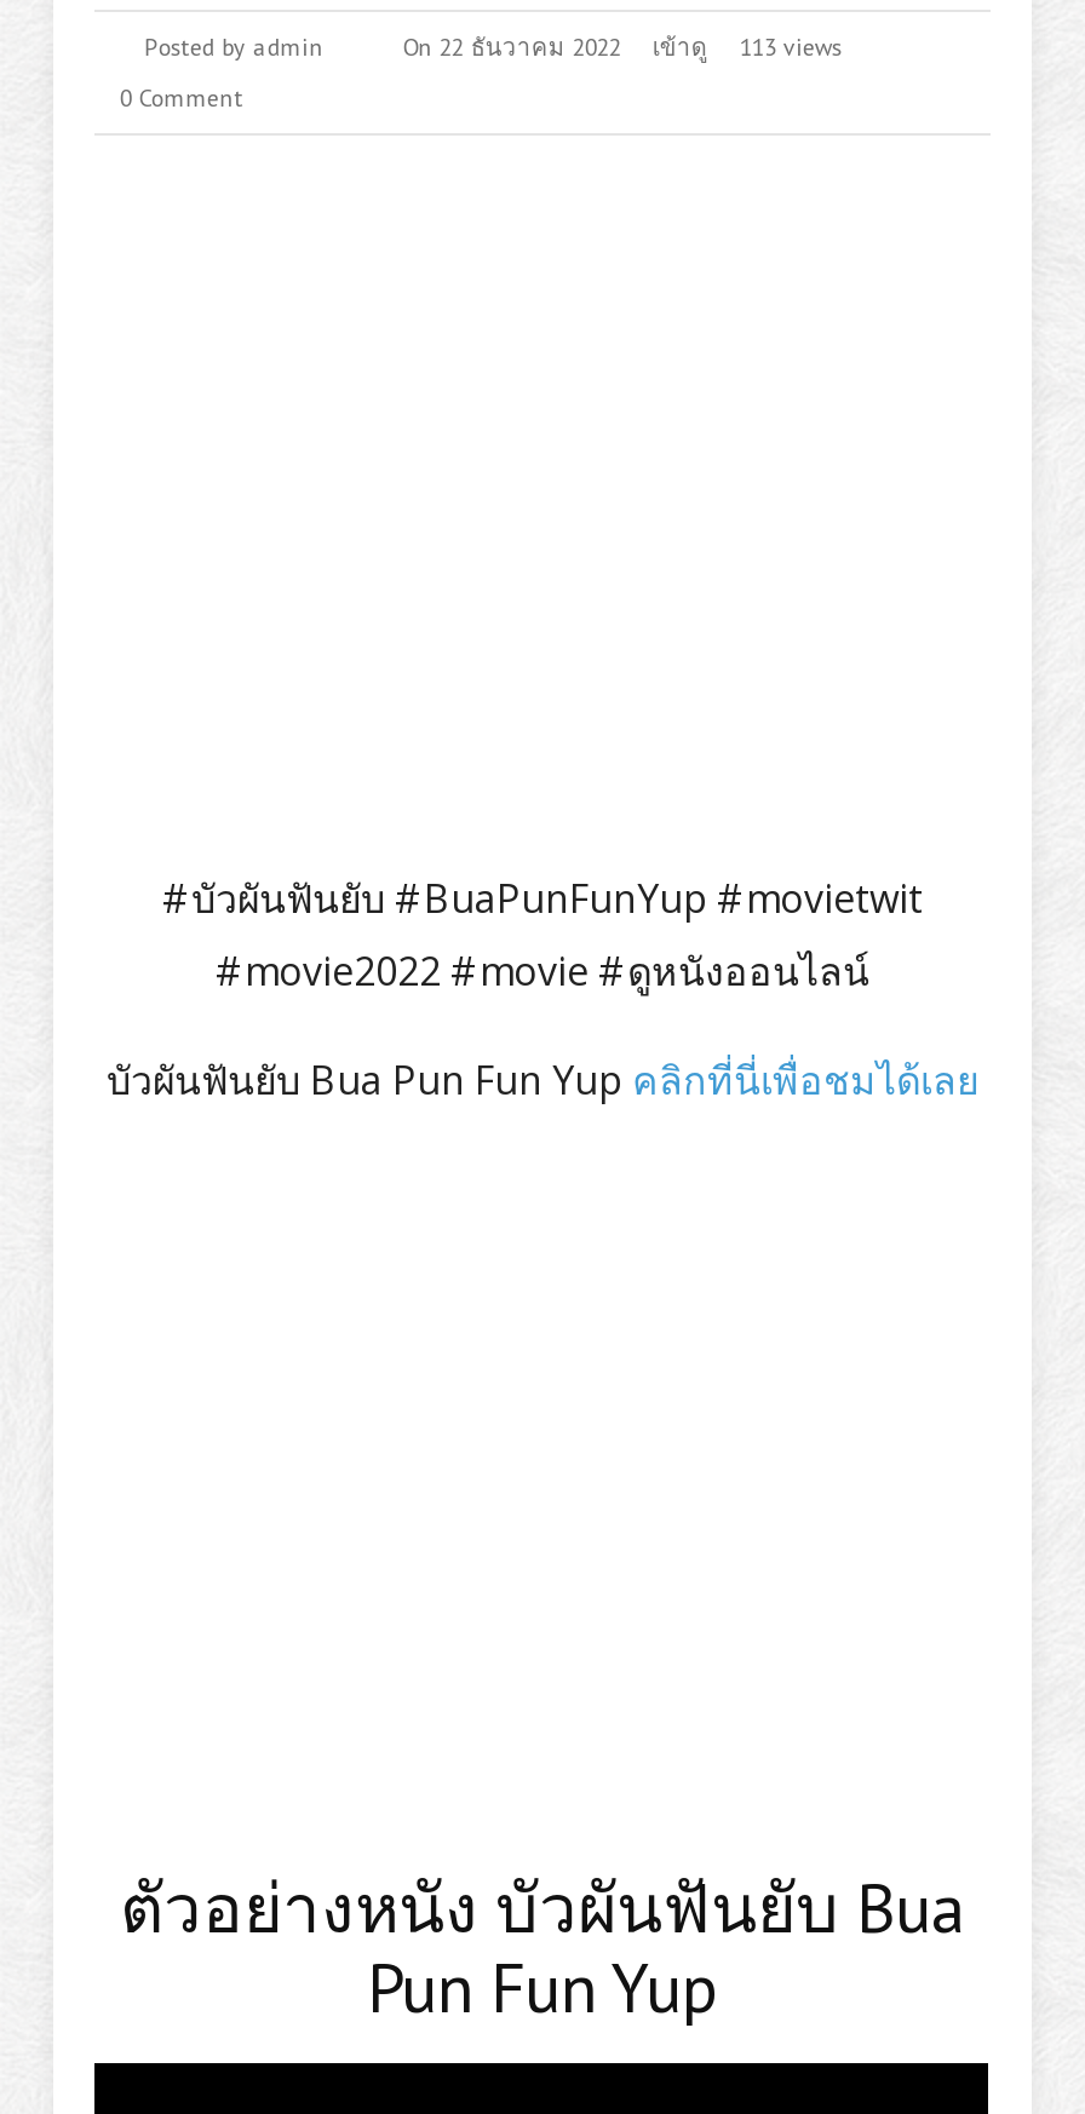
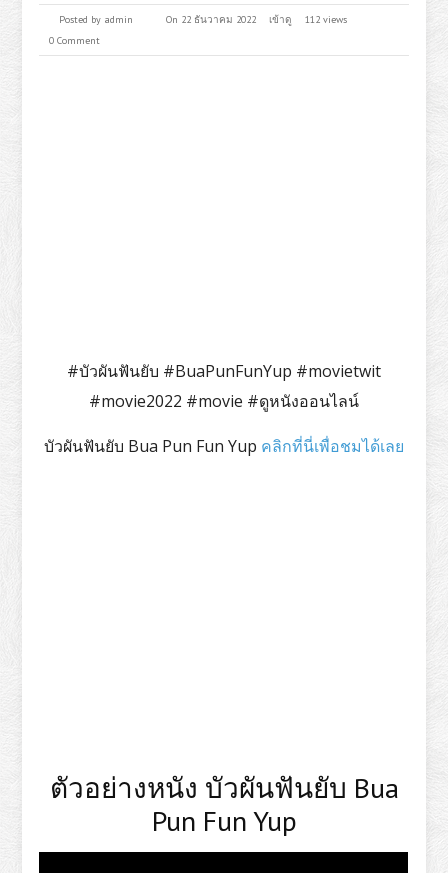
- On 22 ธันวาคม 2022 เข้าดู 113 views
+ On 22 ธันวาคม 2022 เข้าดู 112 views
